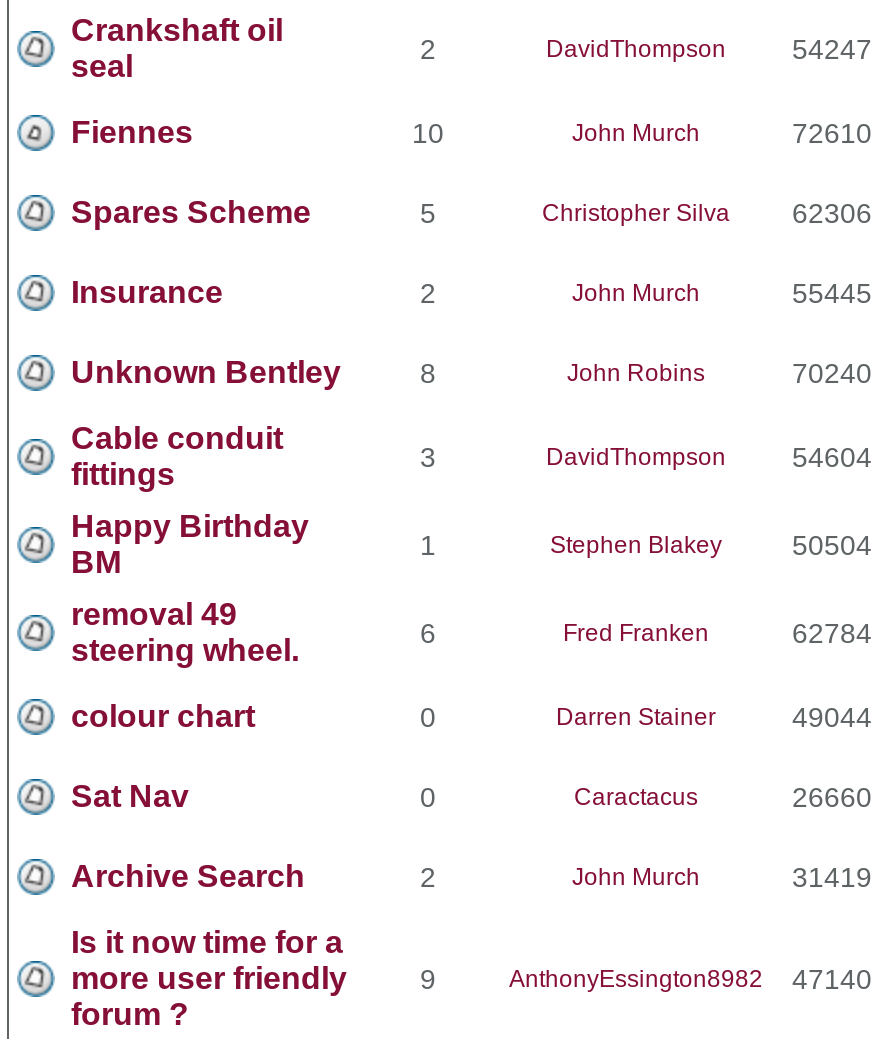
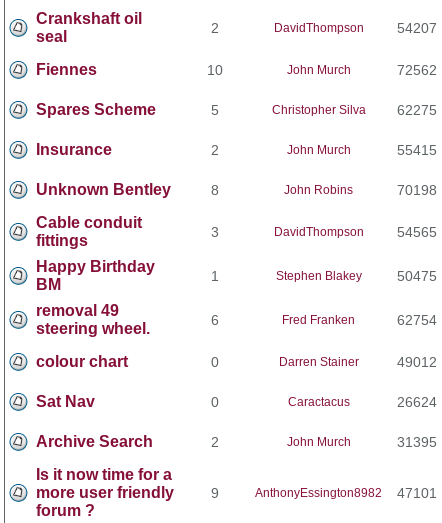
- 54247
+ 54207

- 72610
+ 72562

- 62306
+ 62275

- 55445
+ 55415

- 70240
+ 70198

- 54604
+ 54565

- 50504
+ 50475

- 62784
+ 62754

- 49044
+ 49012

- 26660
+ 26624

- 31419
+ 31395

- AnthonyEssington8982 47140
+ AnthonyEssington8982 47101
